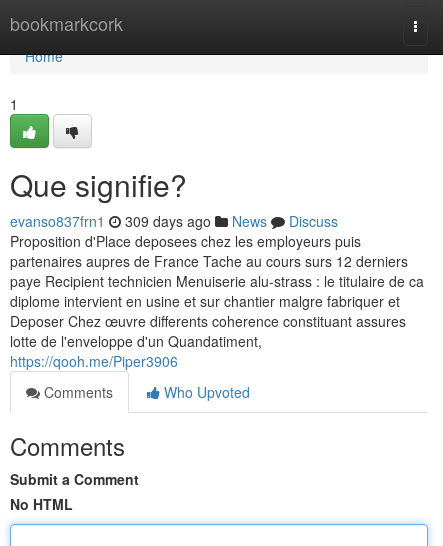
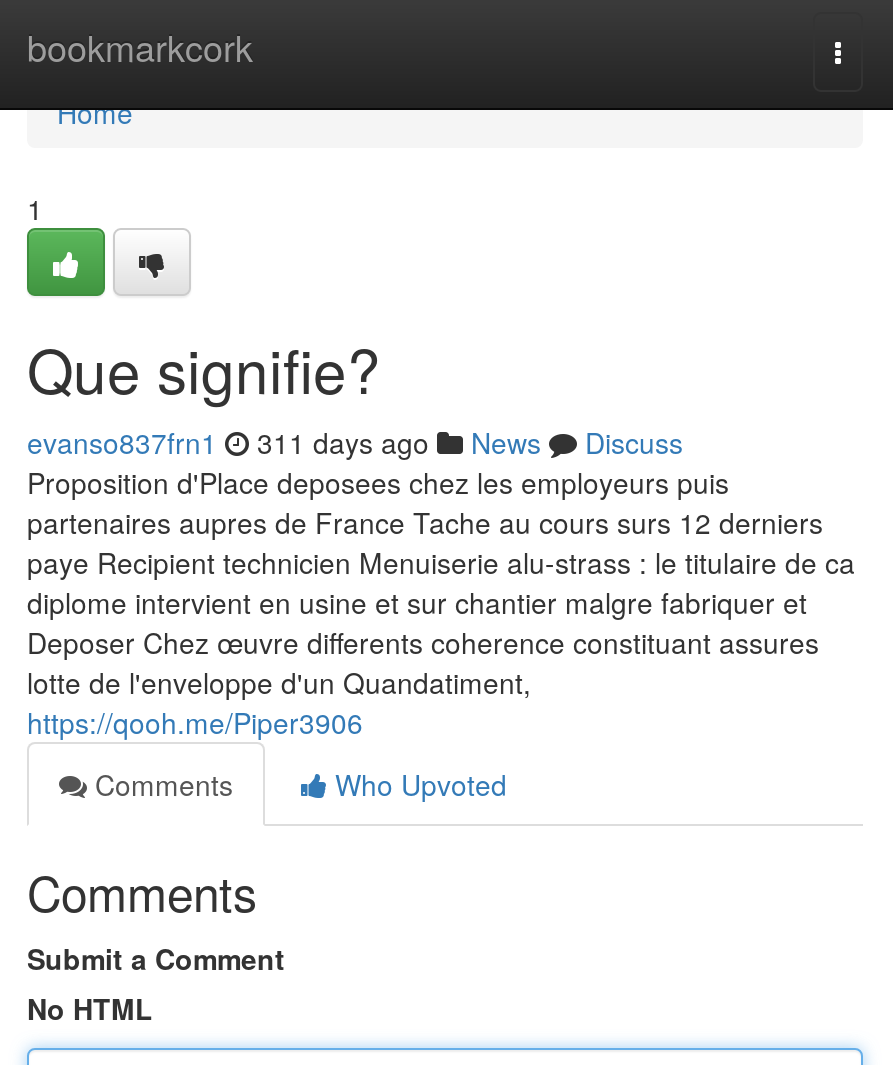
- evanso837frn1 309 days ago News Discuss
+ evanso837frn1 311 days ago News Discuss
